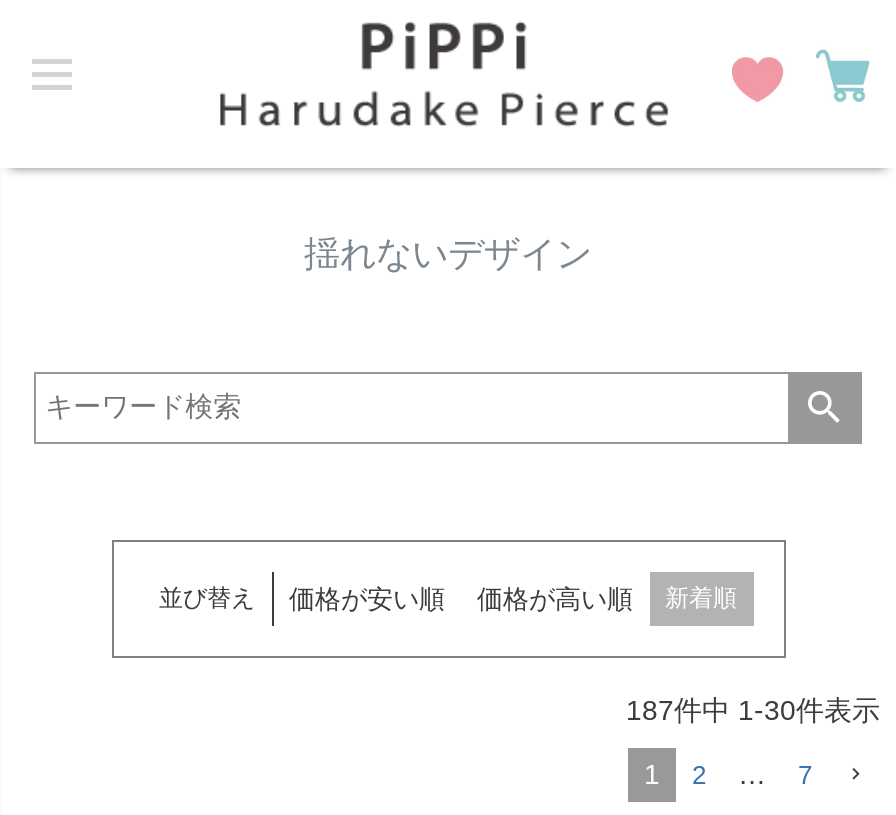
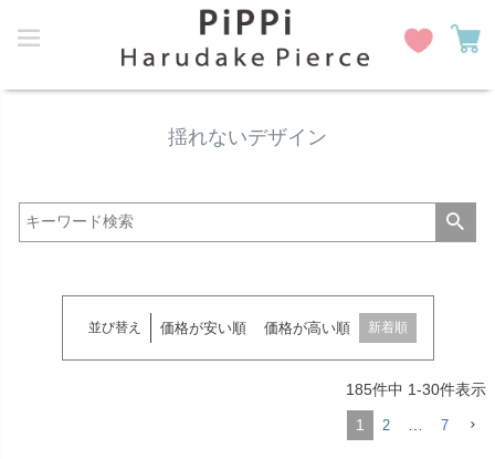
- 187件中 1 -30件表示
+ 185件中 1 -30件表示
